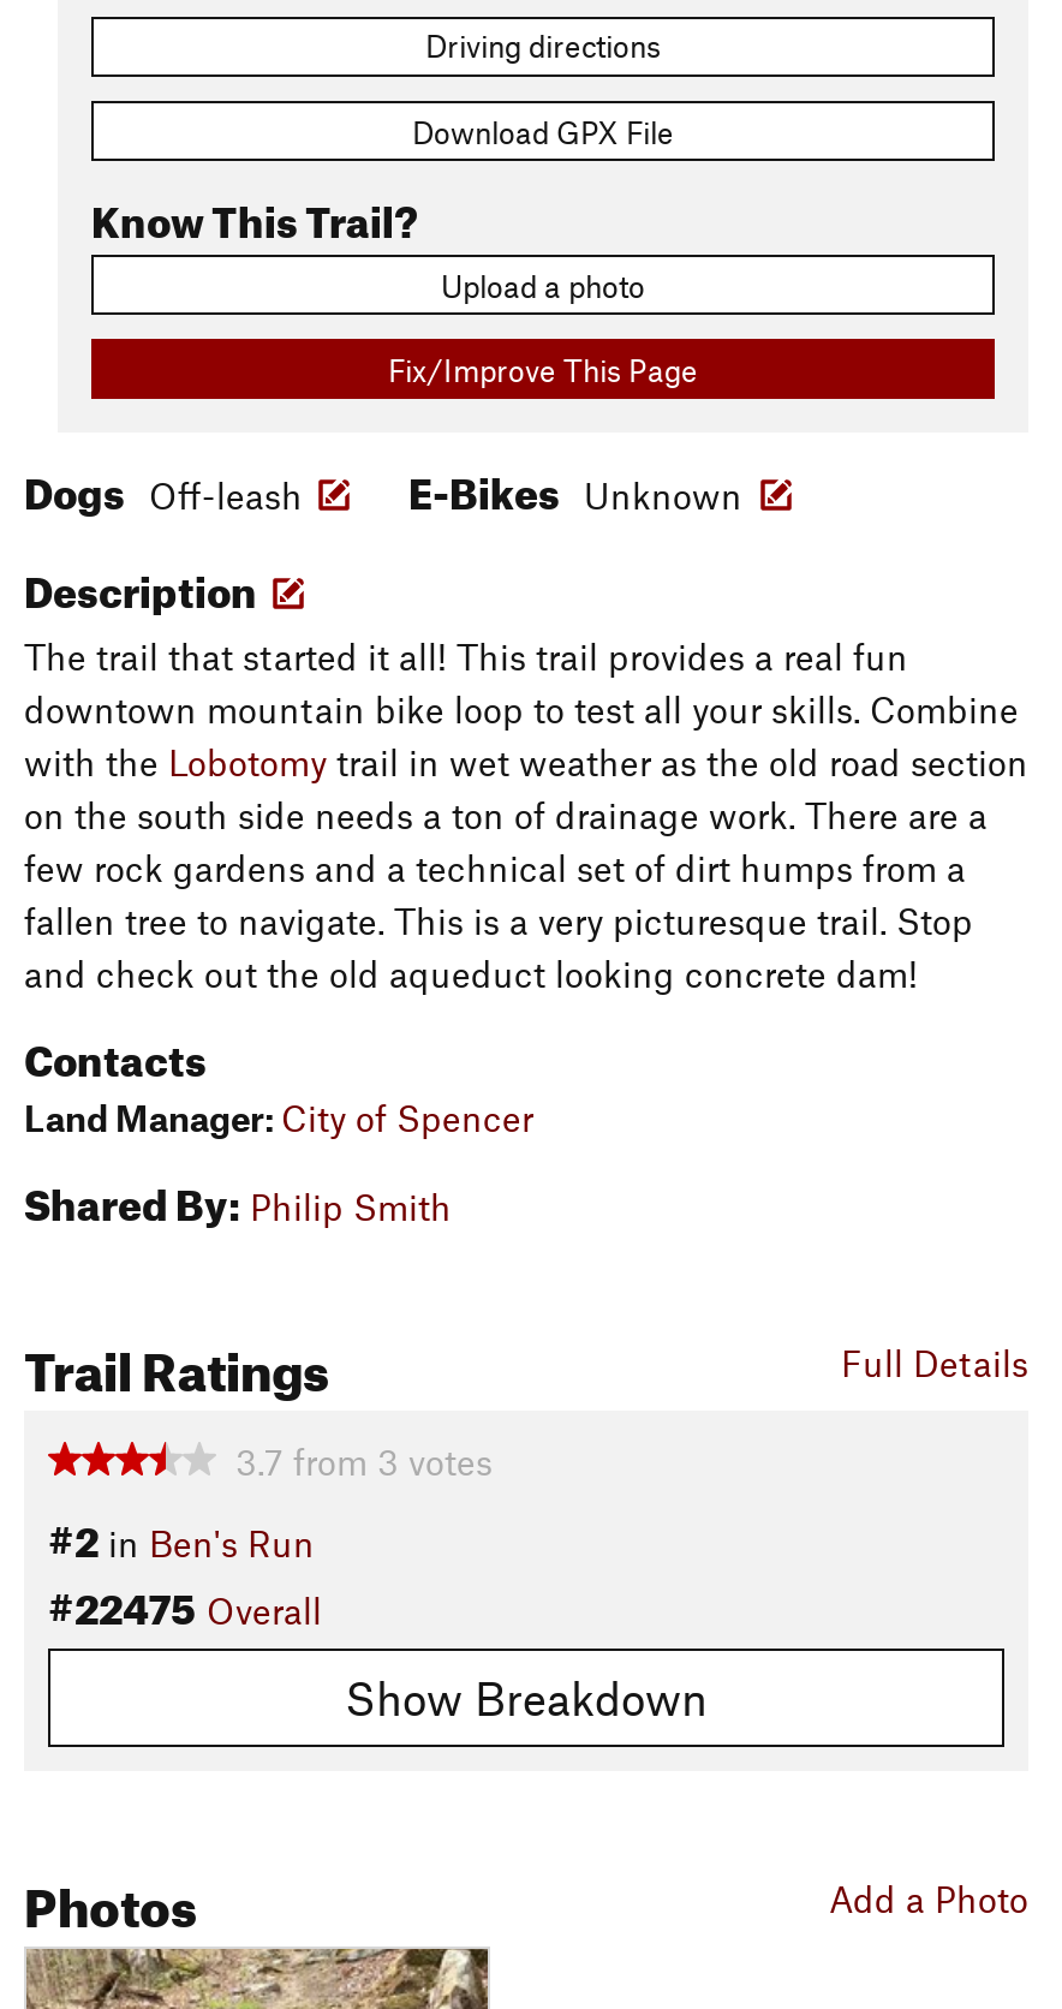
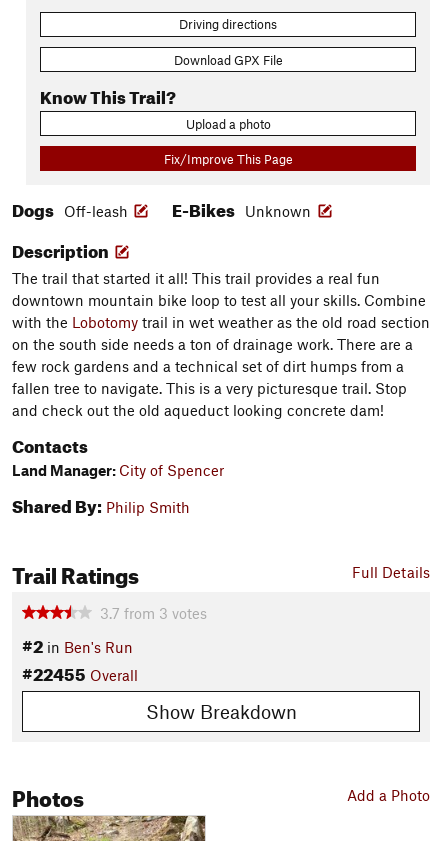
- #22475 Overall
+ #22455 Overall
